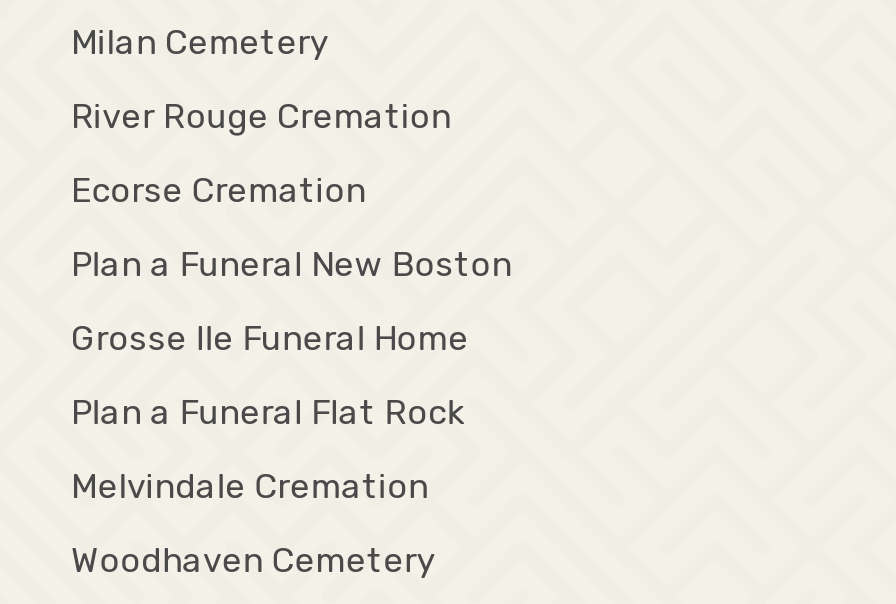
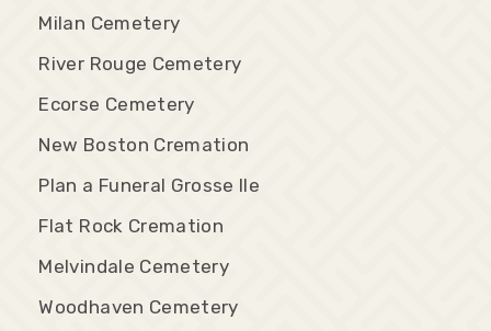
- River Rouge Cremation
+ River Rouge Cemetery

- Ecorse Cremation
+ Ecorse Cemetery

- Plan a Funeral New Boston
+ New Boston Cremation

- Grosse Ile Funeral Home
+ Plan a Funeral Grosse Ile

- Plan a Funeral Flat Rock
+ Flat Rock Cremation

- Melvindale Cremation
+ Melvindale Cemetery
